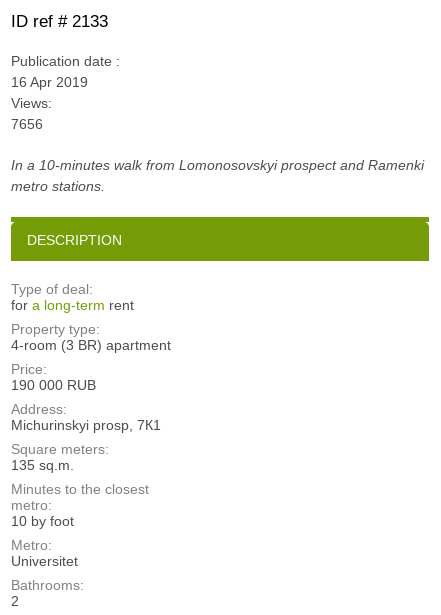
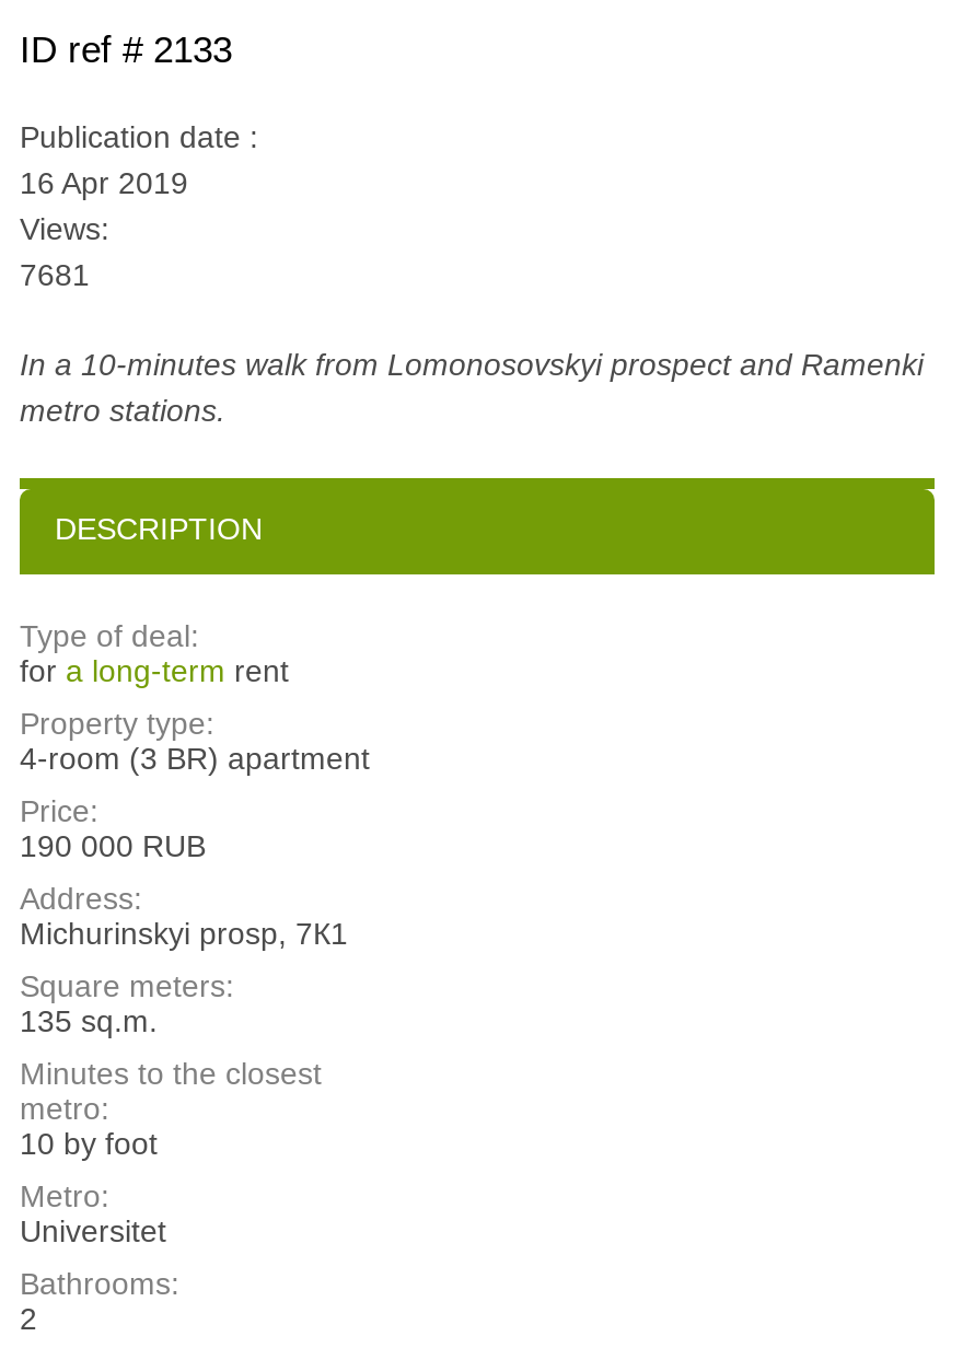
- 7656
+ 7681
